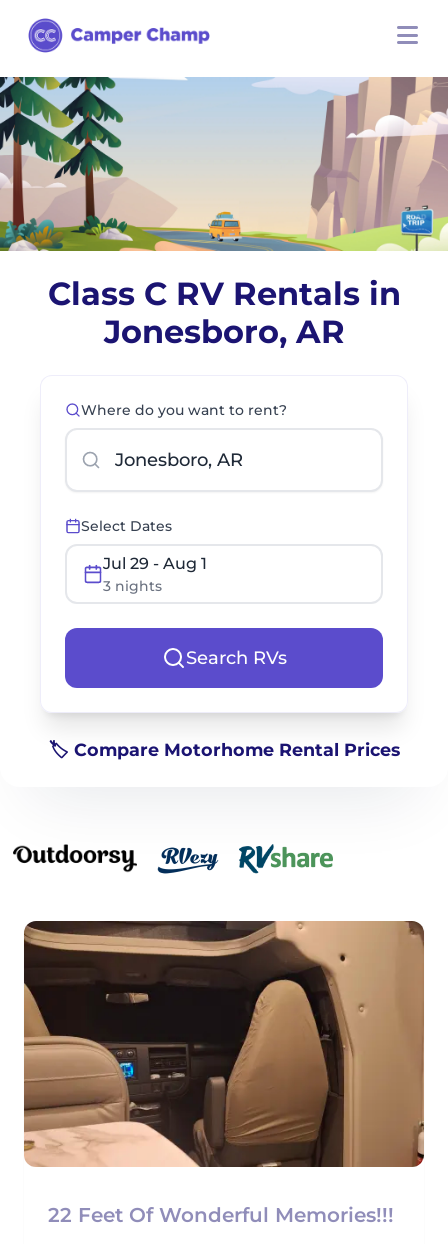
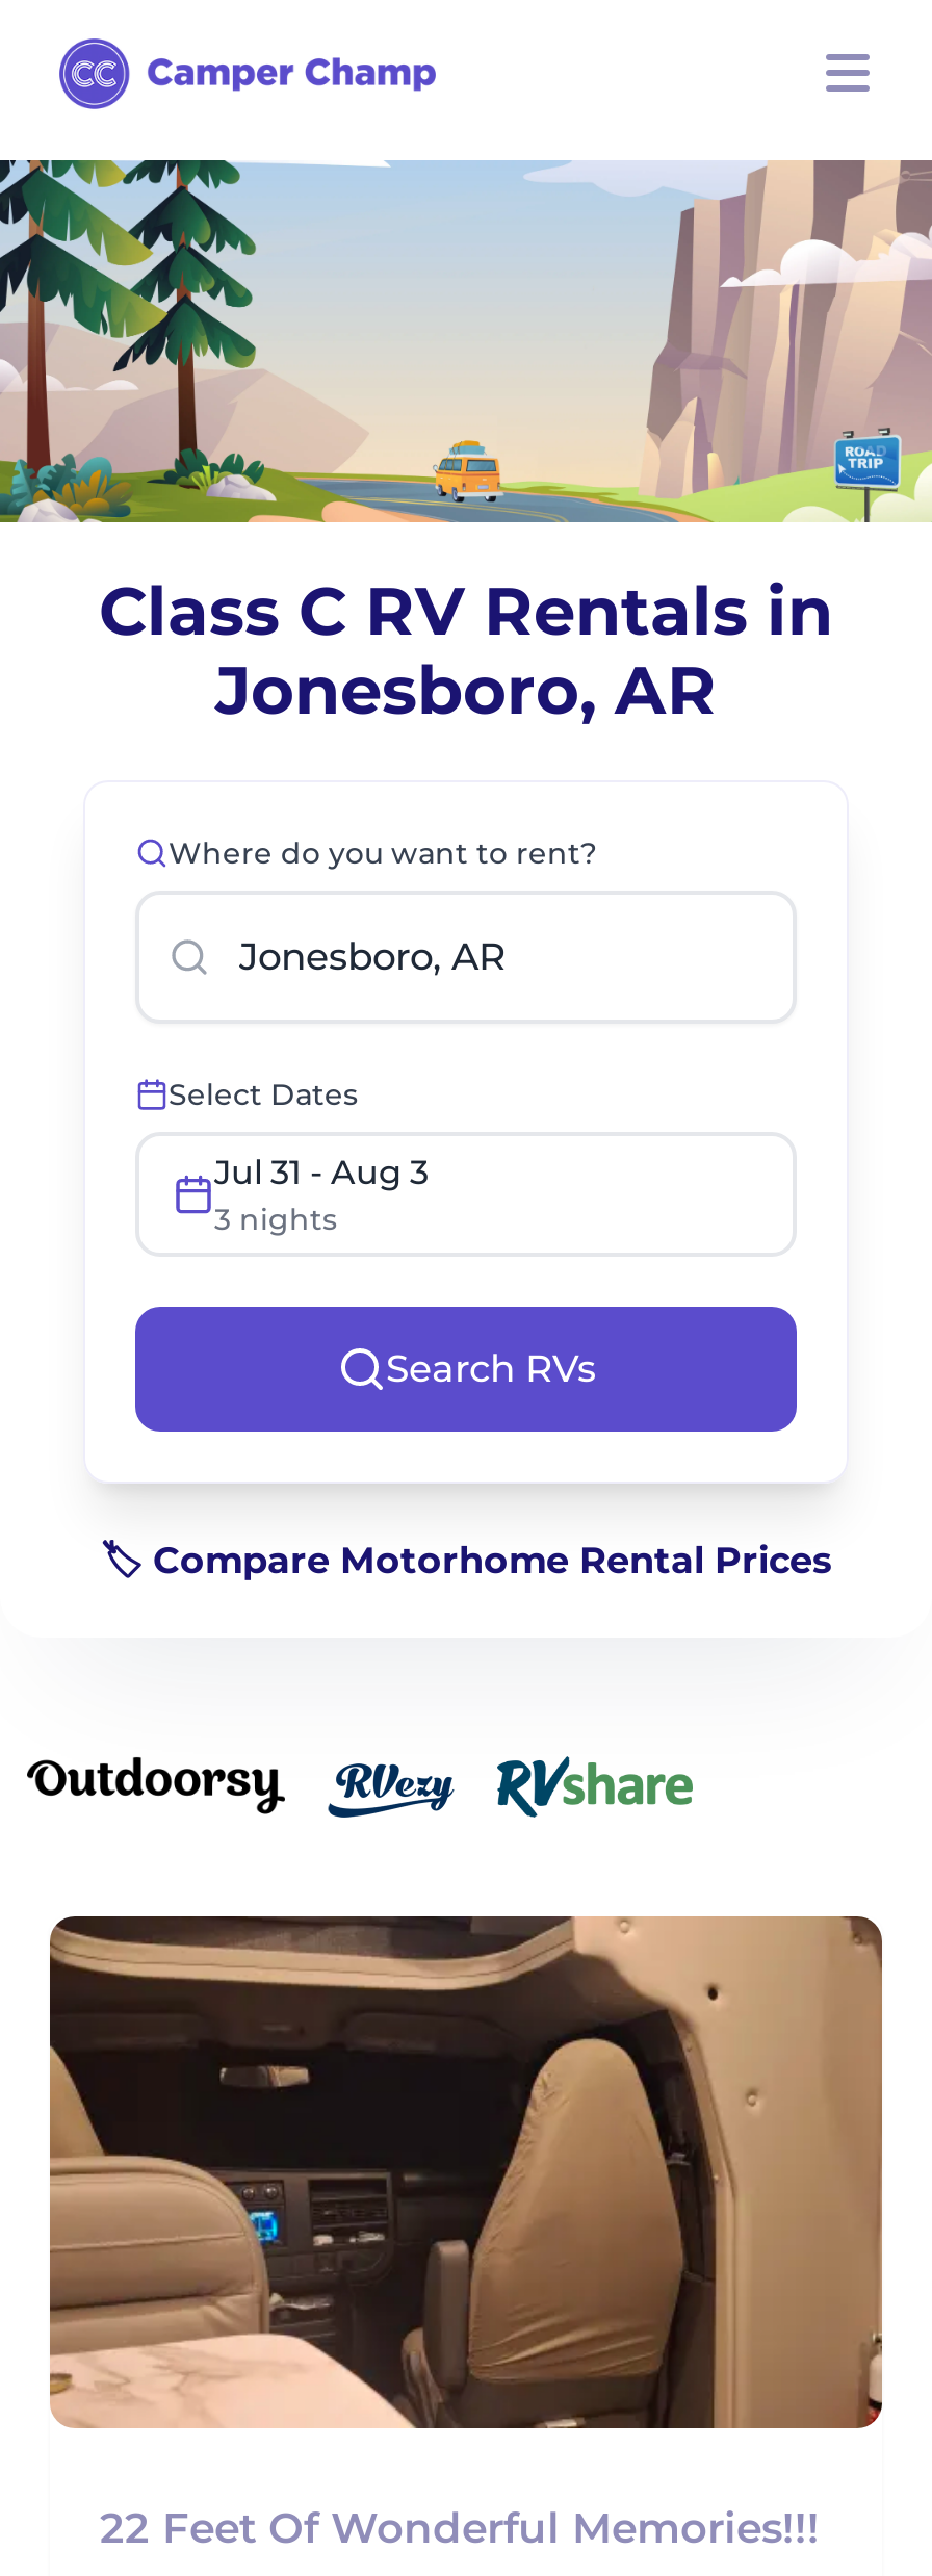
- Jul 29 - Aug 1
+ Jul 31 - Aug 3
